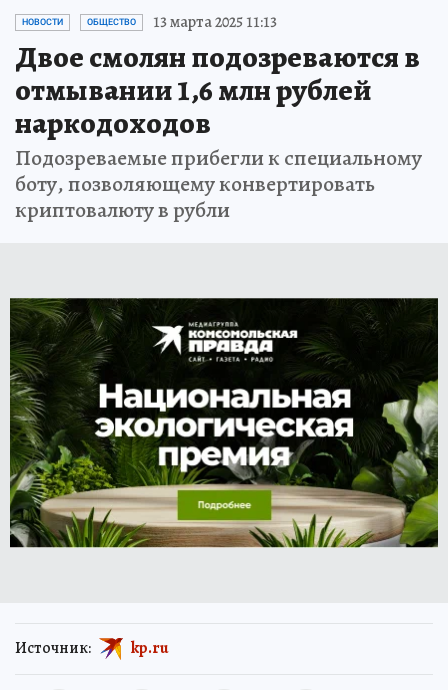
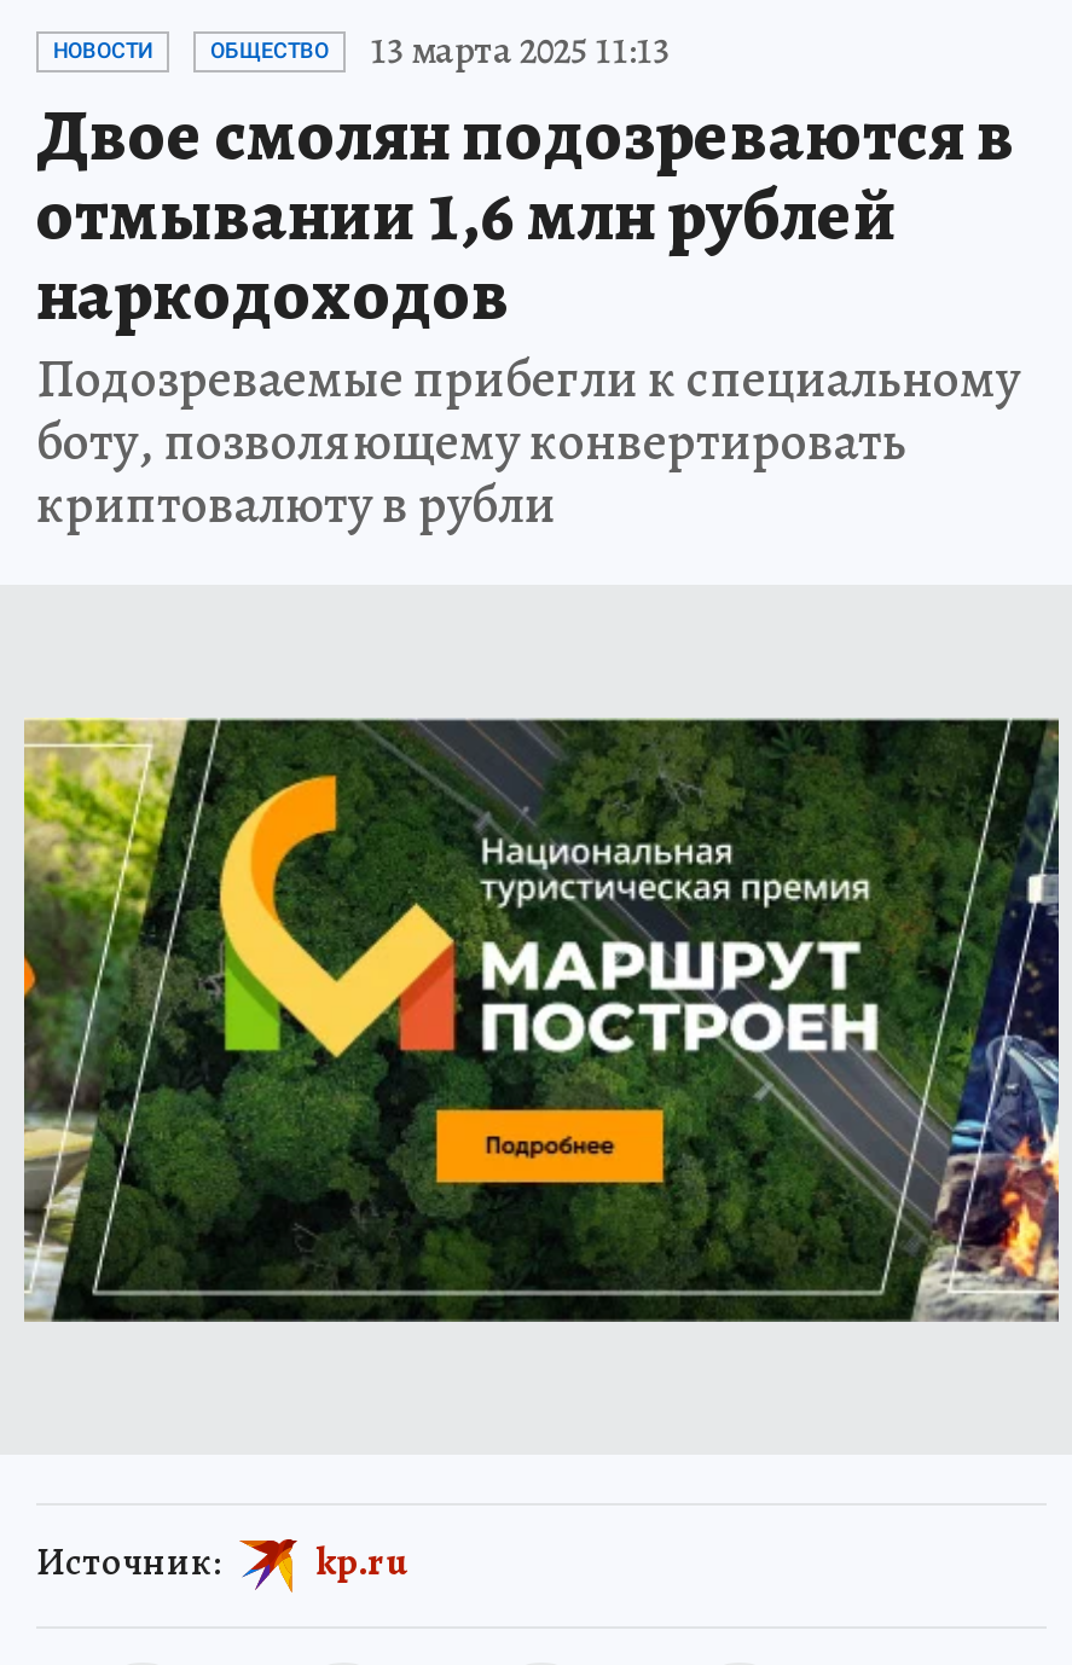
- [image]
+ [image]
